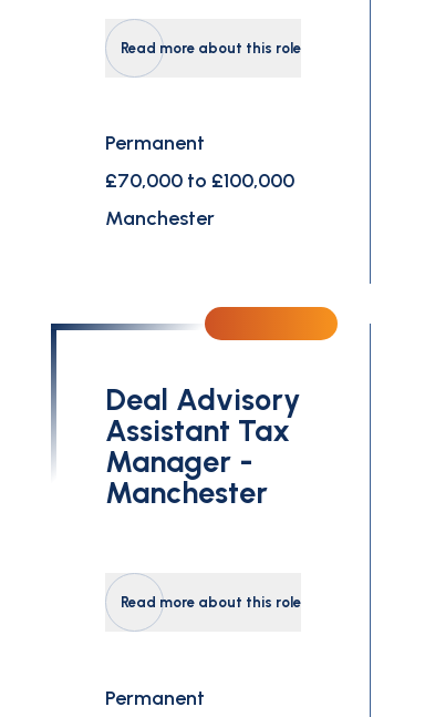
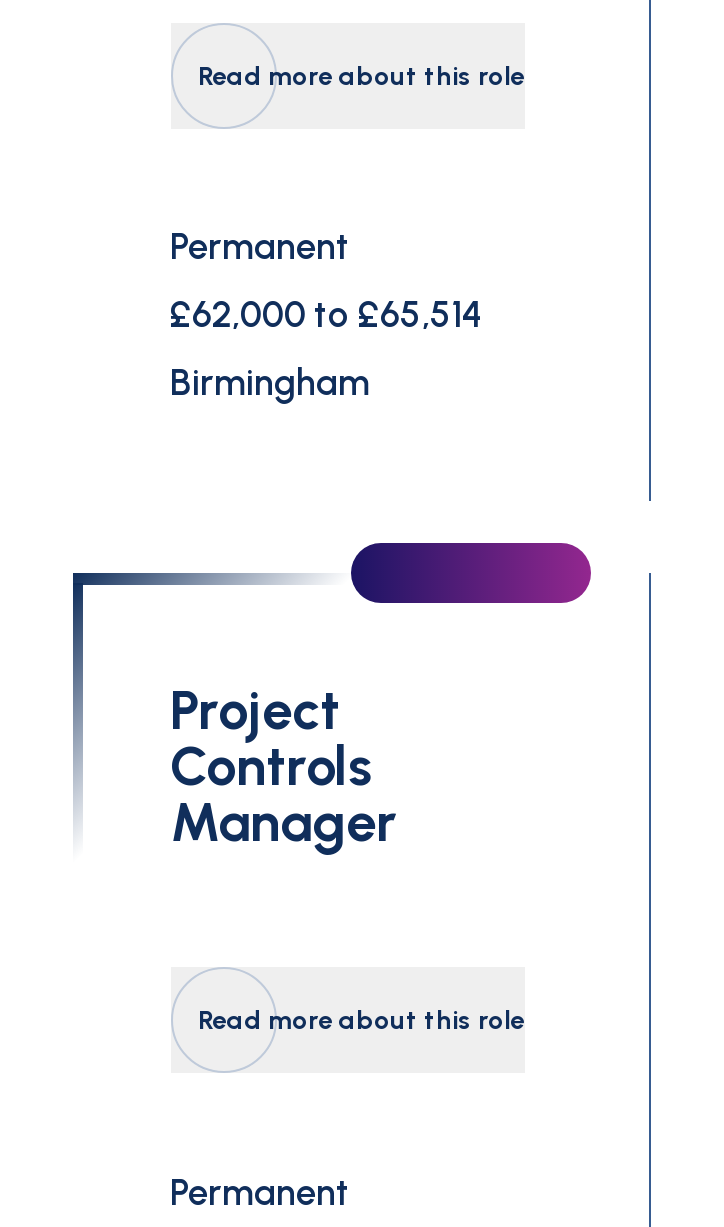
- £70,000 to £100,000
+ £62,000 to £65,514

- Manchester
+ Birmingham

- [image]
- Deal Advisory
- Assistant Tax
- Manager -
- Manchester
+ [image]
+ Project
+ Controls
+ Manager
